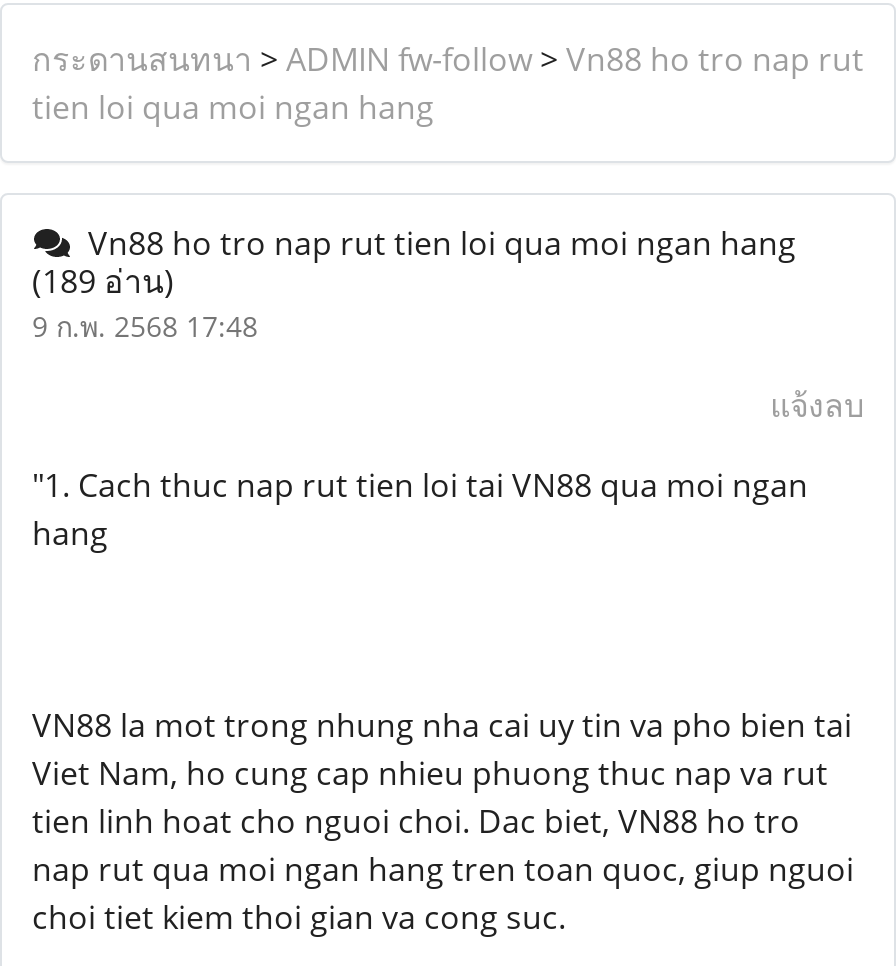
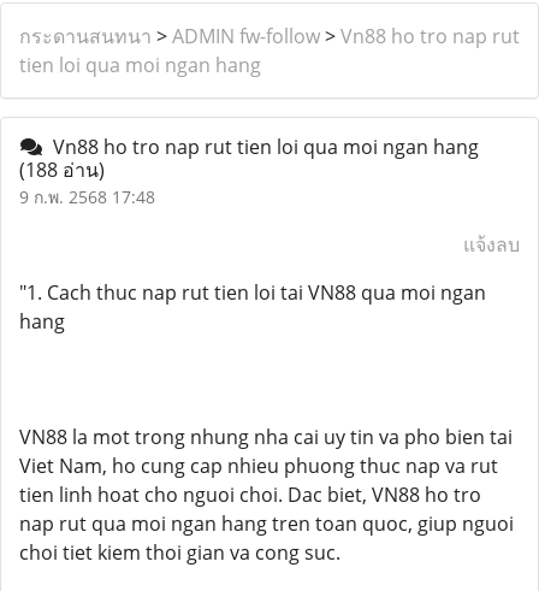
- (189 อ่าน)
+ (188 อ่าน)
